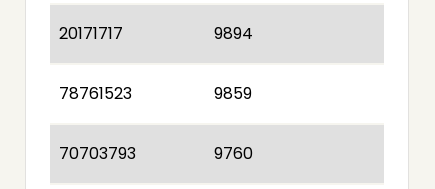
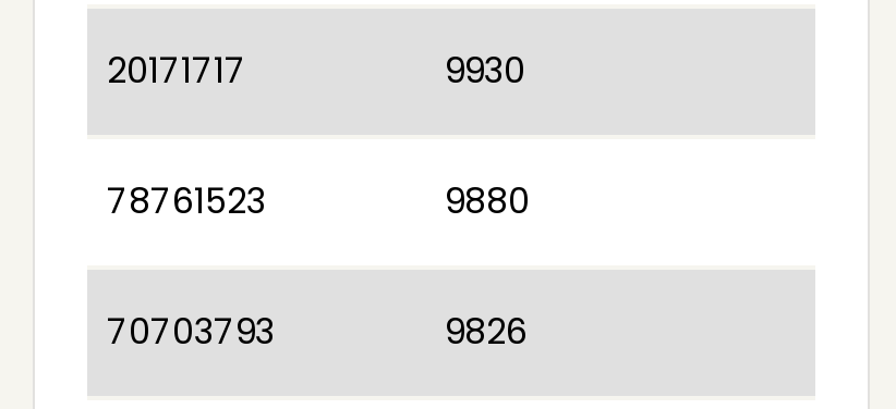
- 9894
+ 9930

- 9859
+ 9880

- 9760
+ 9826
